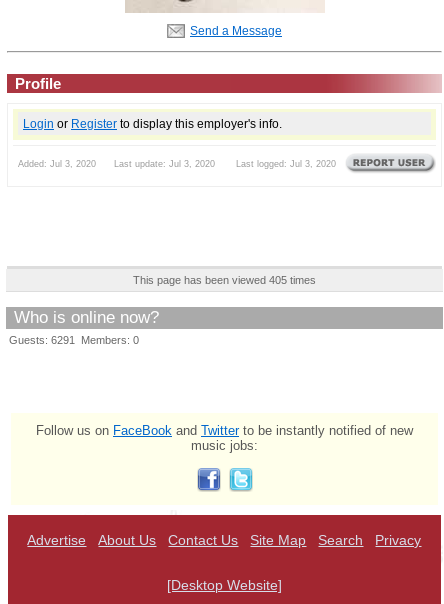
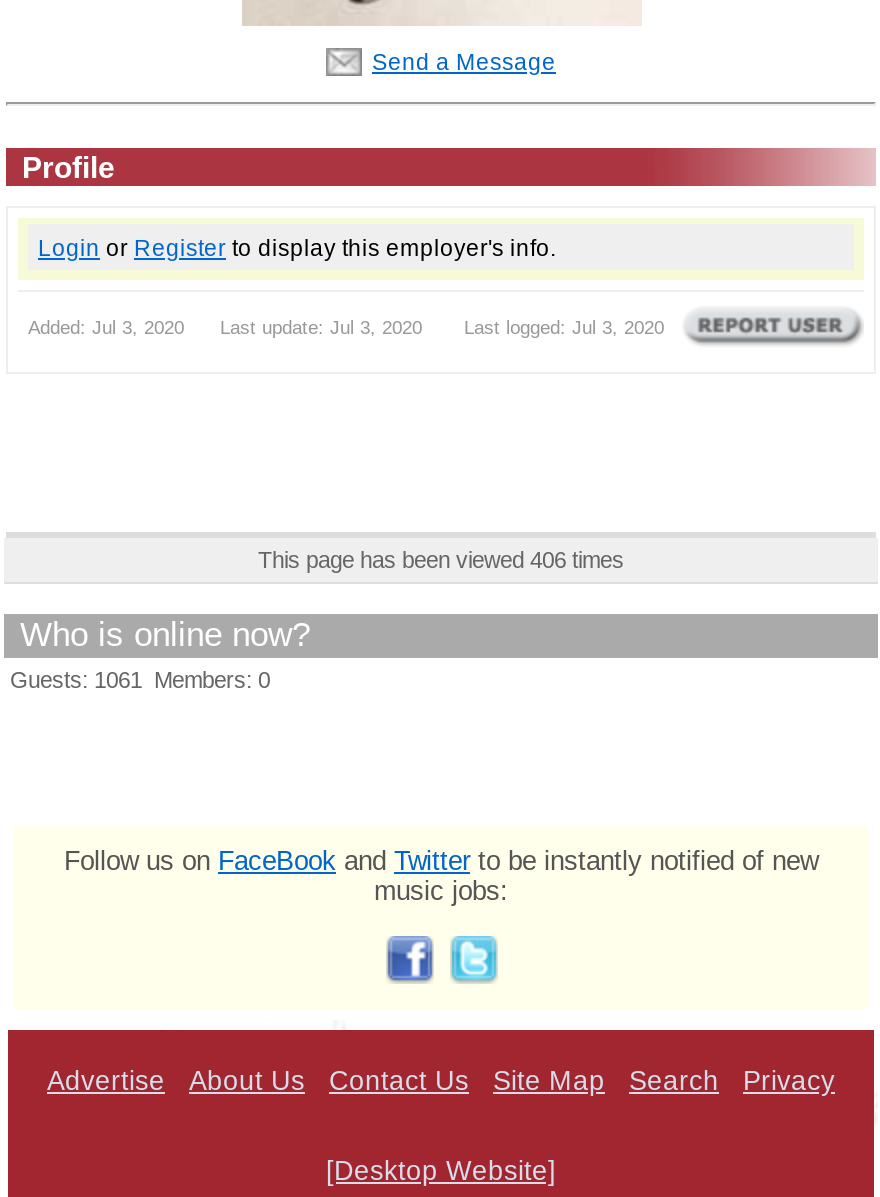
- This page has been viewed 405 times
+ This page has been viewed 406 times

- Guests: 6291 Members: 0
+ Guests: 1061 Members: 0
